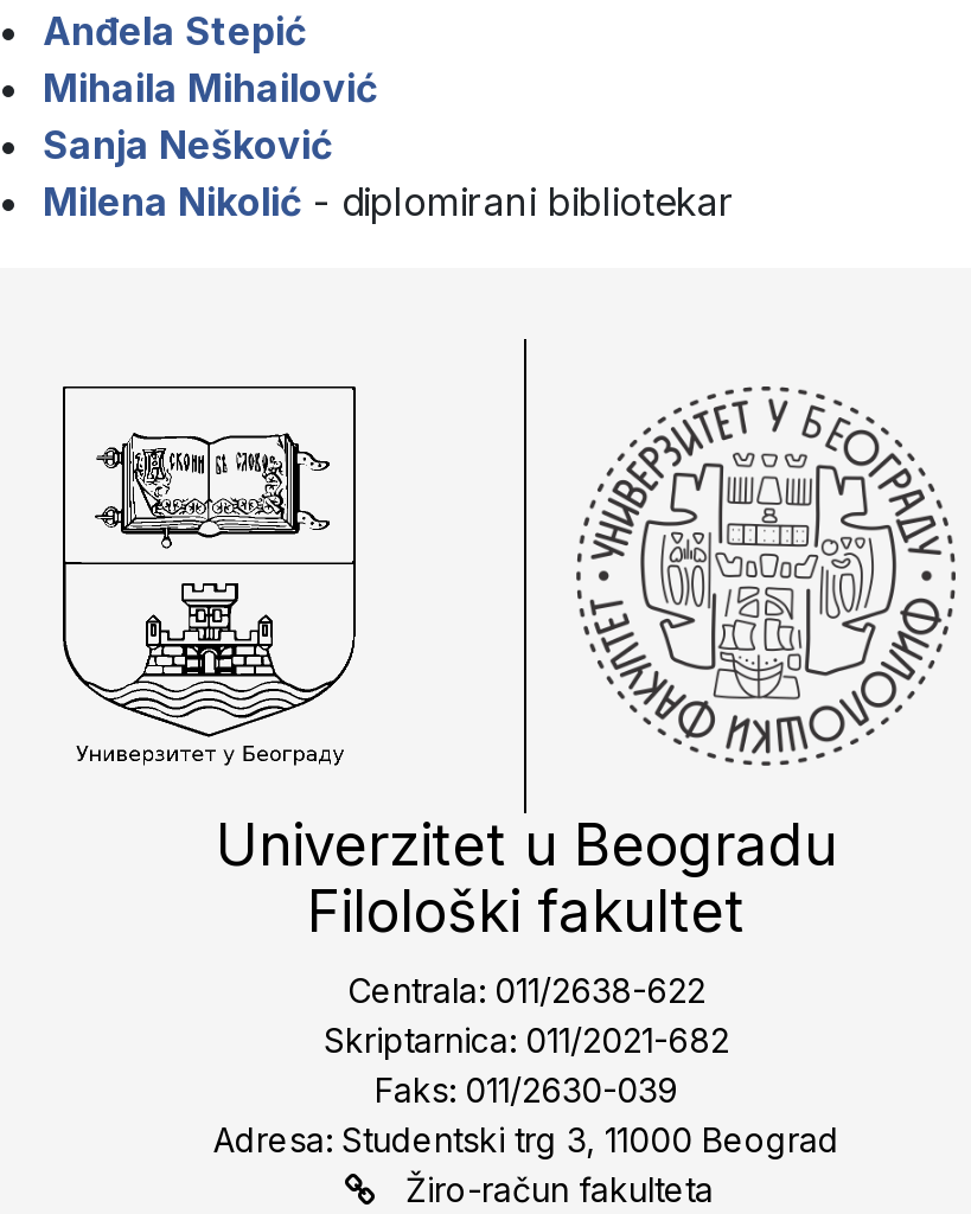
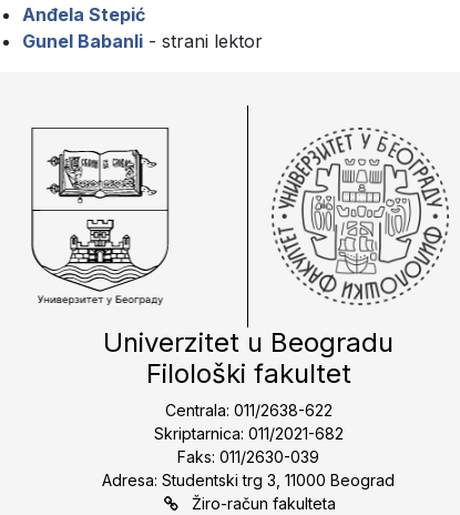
- Mihaila Mihailović
- Sanja Nešković
- Milena Nikolić - diplomirani bibliotekar
+ Gunel Babanli - strani lektor
